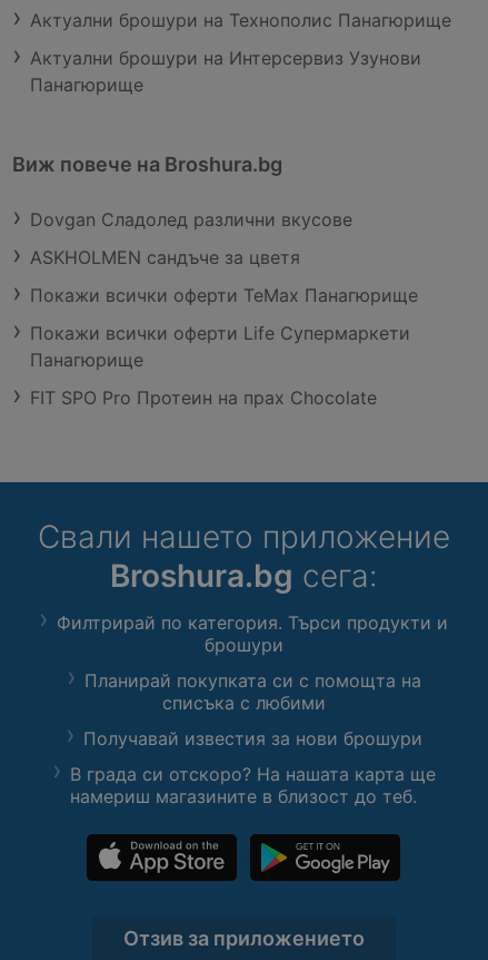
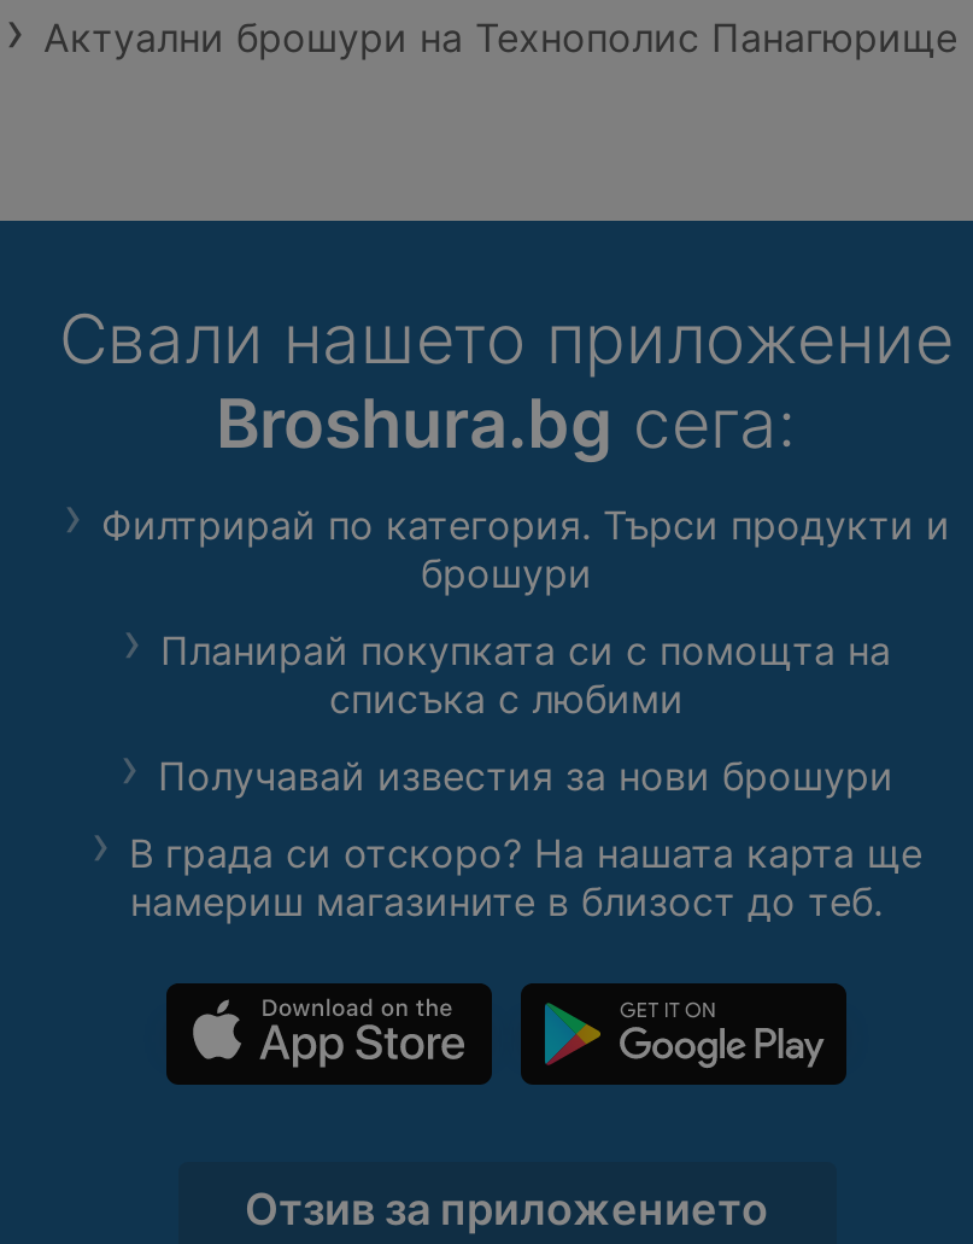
- Актуални брошури на Интерсервиз Узунови
- Панагюрище
- Виж повече на Broshura.bg
- Dovgan Сладолед различни вкусове
- ASKHOLMEN сандъче за цветя
- Покажи всички оферти TeMax Панагюрище
- Покажи всички оферти Life Супермаркети
- Панагюрище
- FIT SPO Pro Протеин на прах Chocolate
